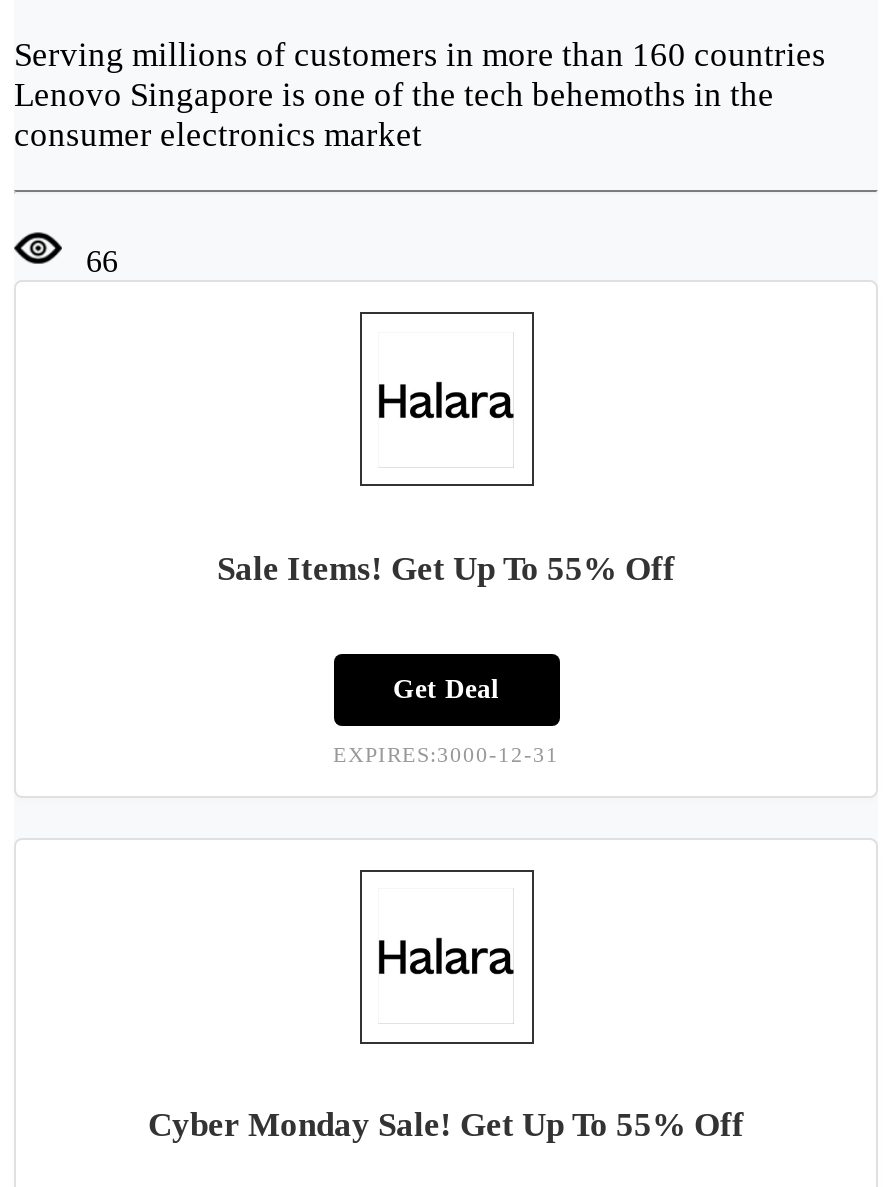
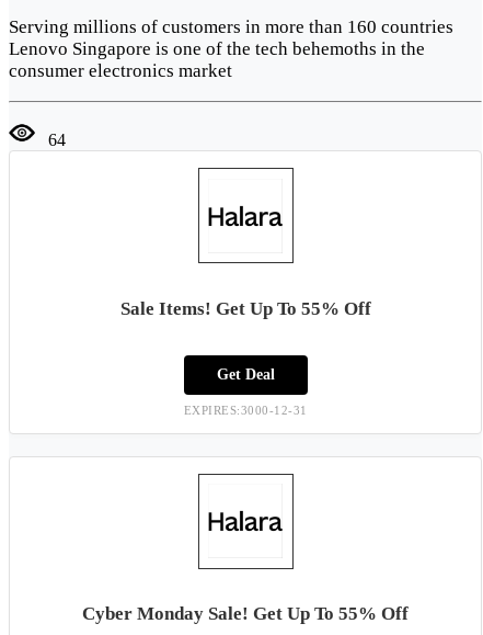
- 66
+ 64
